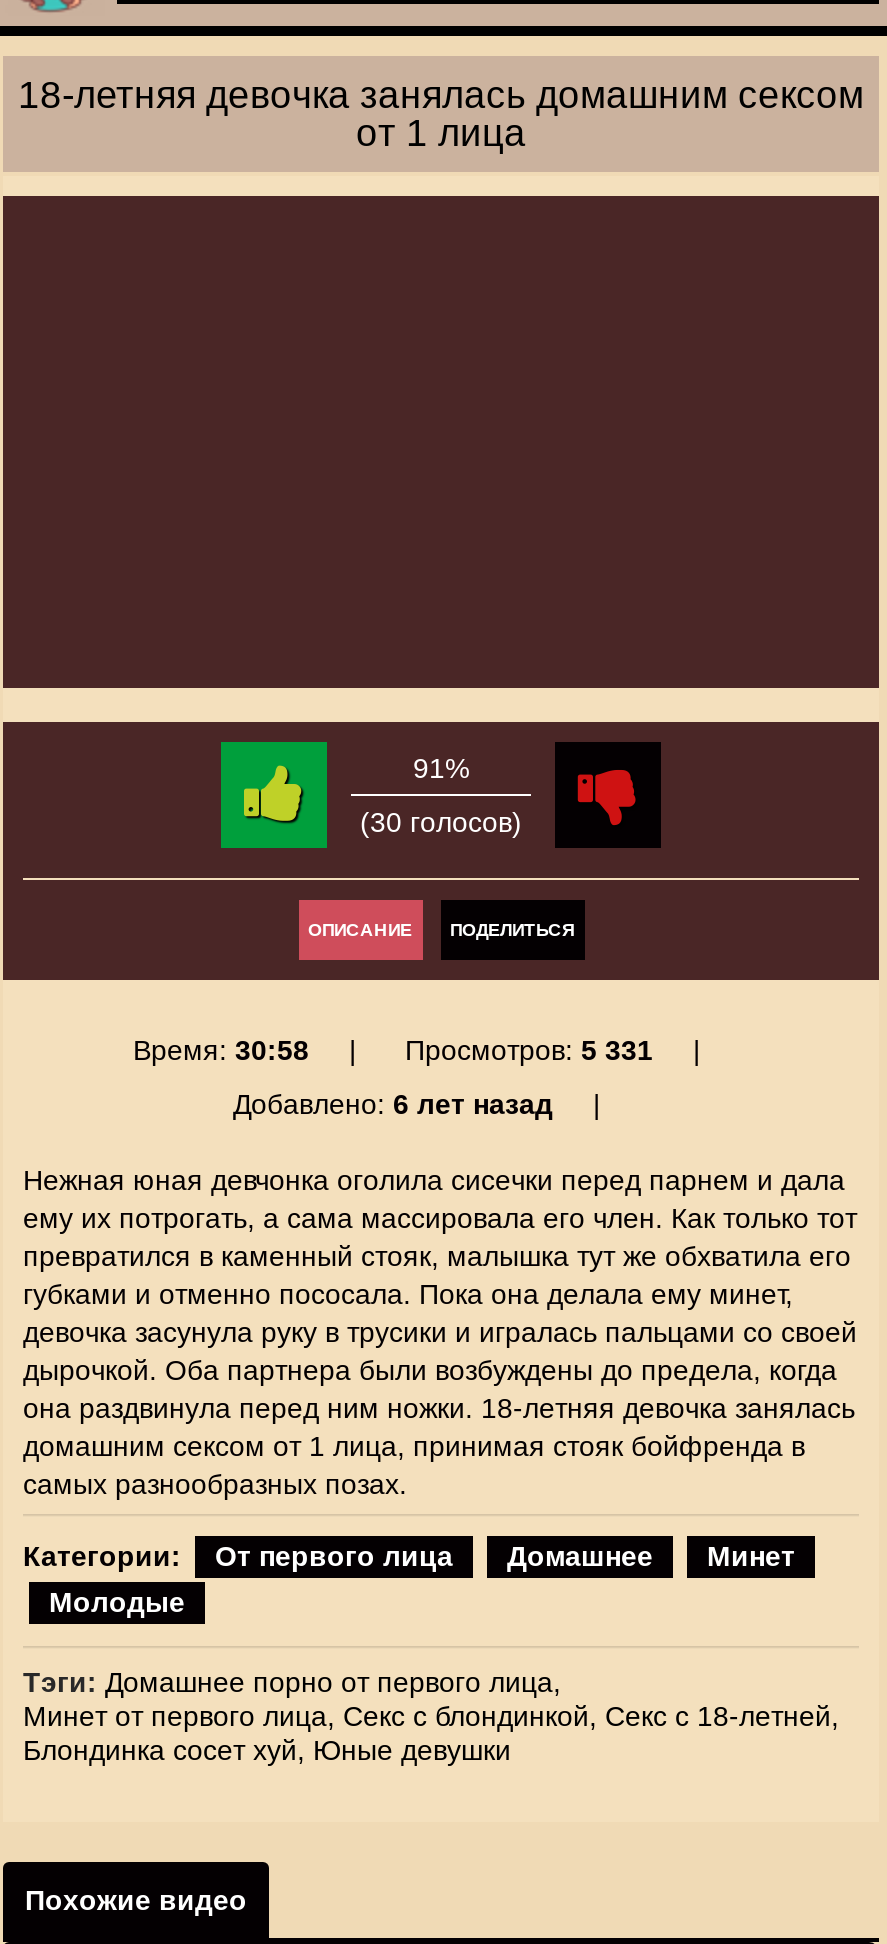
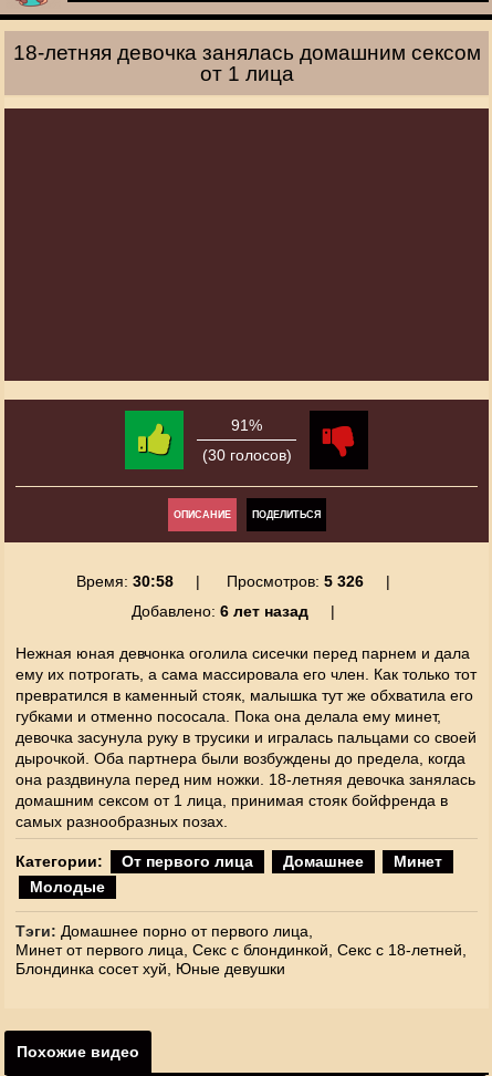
- Просмотров: 5 331
+ Просмотров: 5 326
